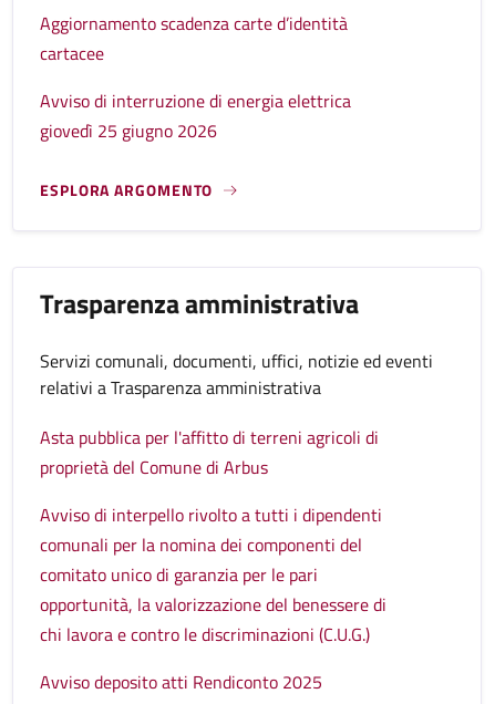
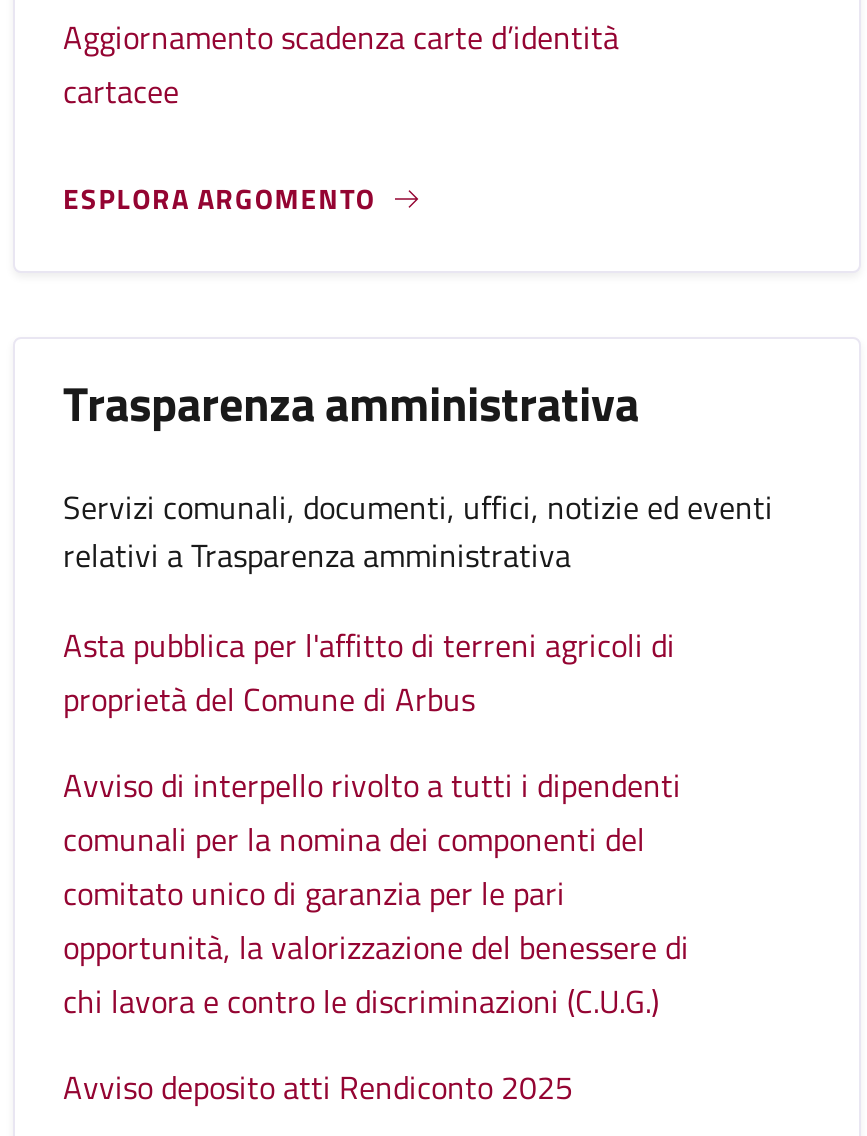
- Avviso di interruzione di energia elettrica
- giovedì 25 giugno 2026
